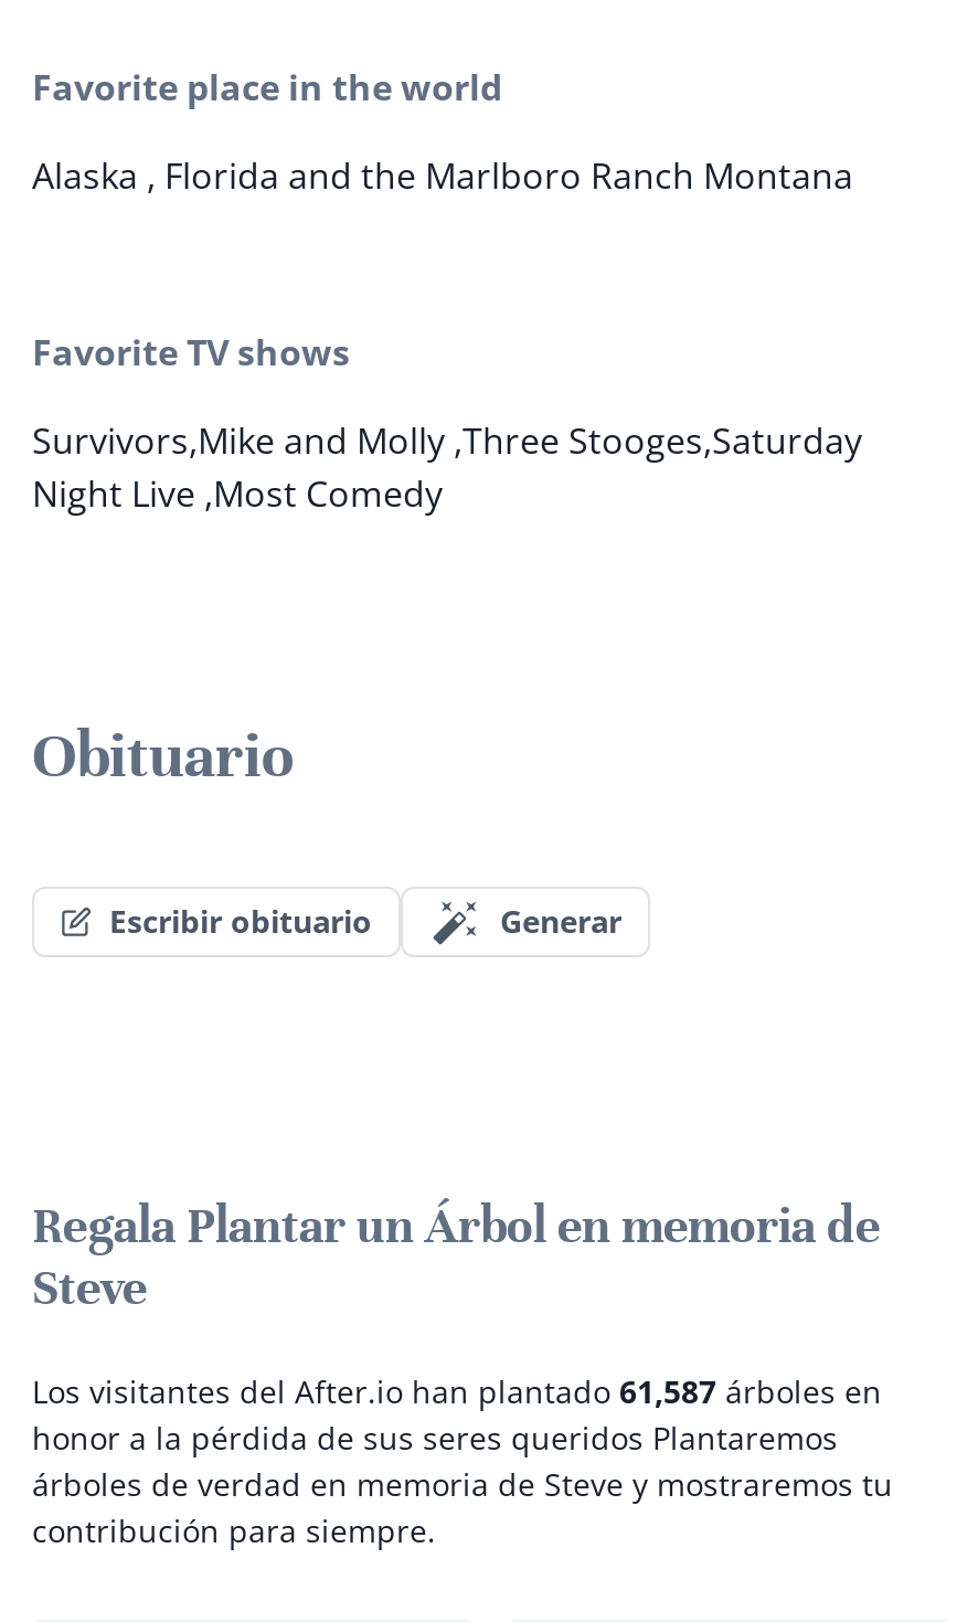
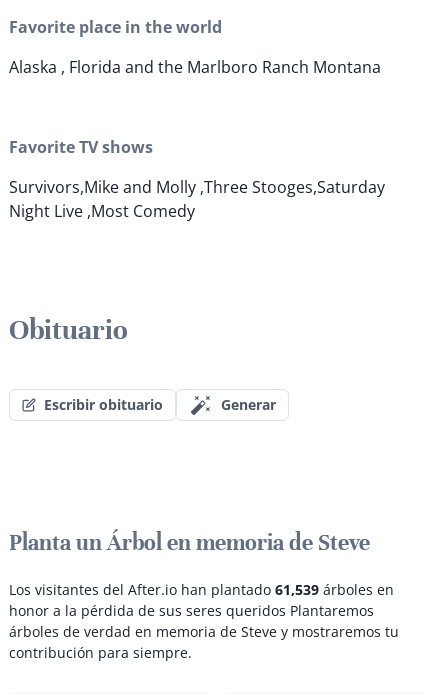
- Regala Plantar un Árbol en memoria de
- Steve
+ Planta un Árbol en memoria de Steve

- Los visitantes del After.io han plantado 61,587 árboles en
+ Los visitantes del After.io han plantado 61,539 árboles en
